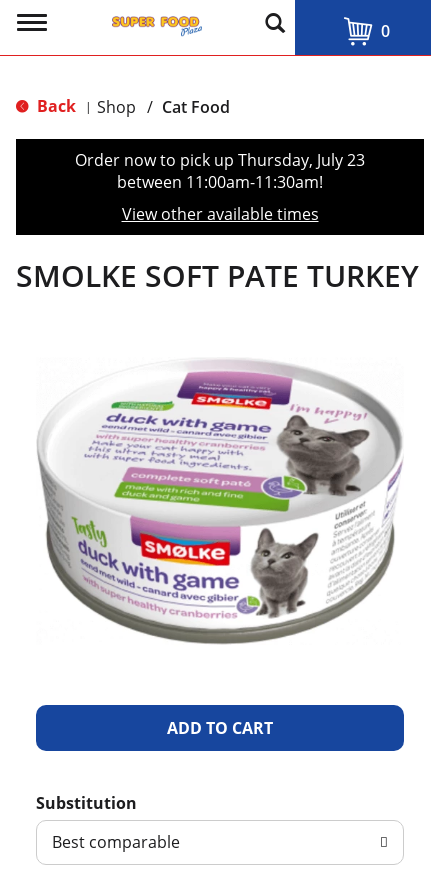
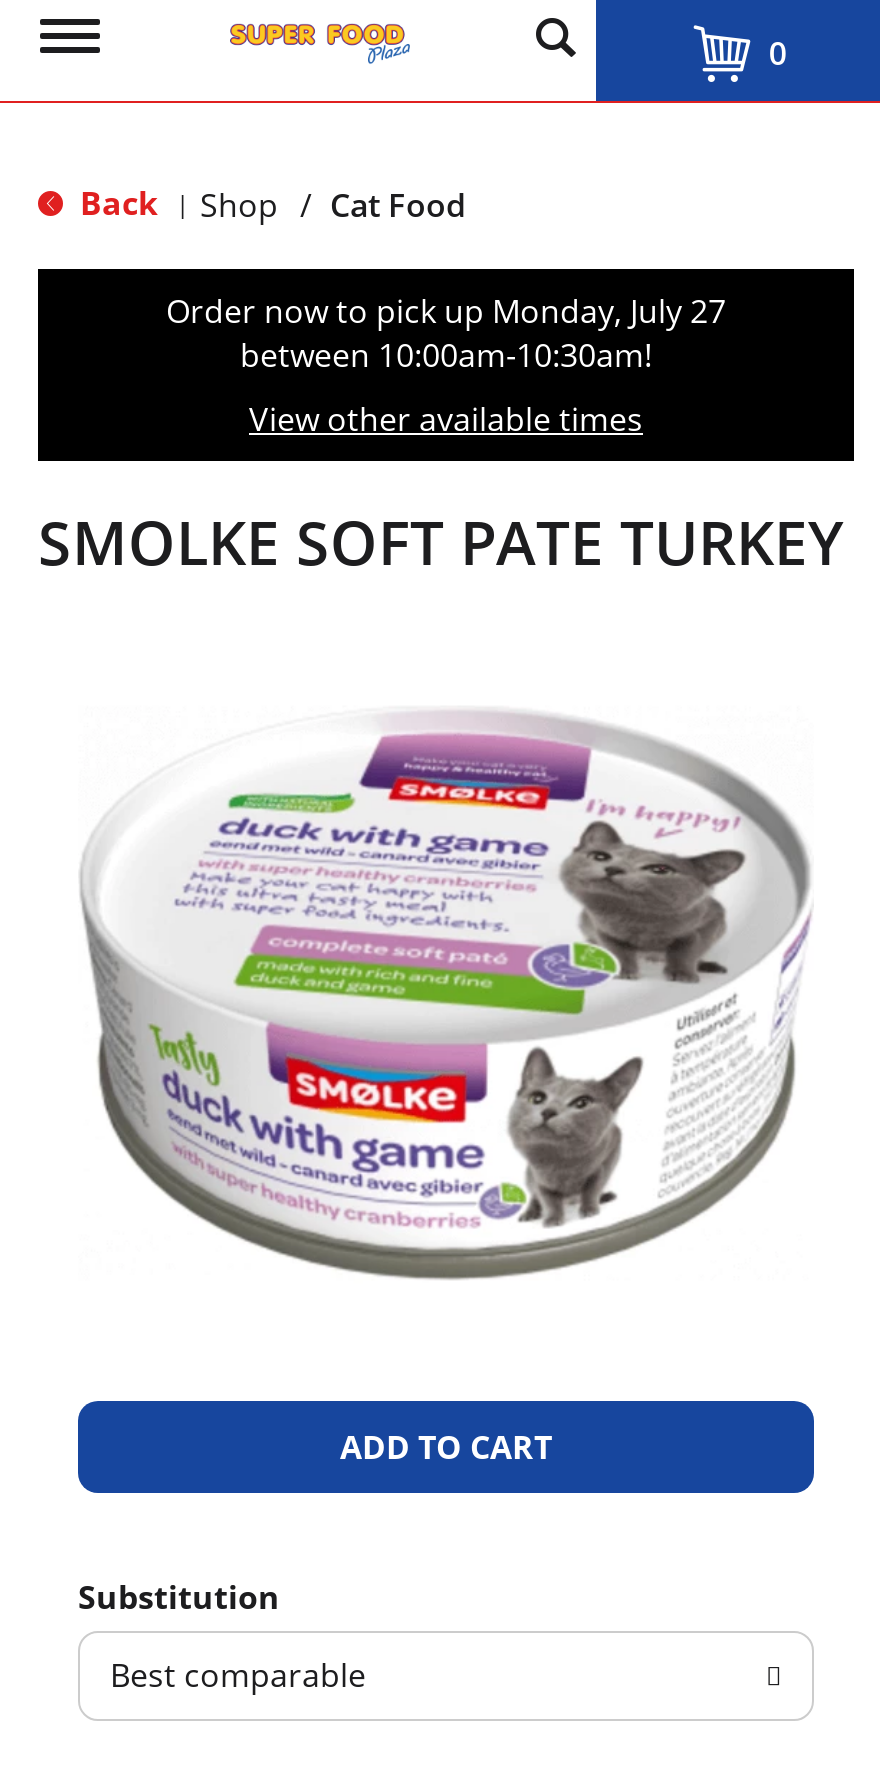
- Order now to pick up Thursday, July 23
+ Order now to pick up Monday, July 27

- between 11:00am-11:30am!
+ between 10:00am-10:30am!
